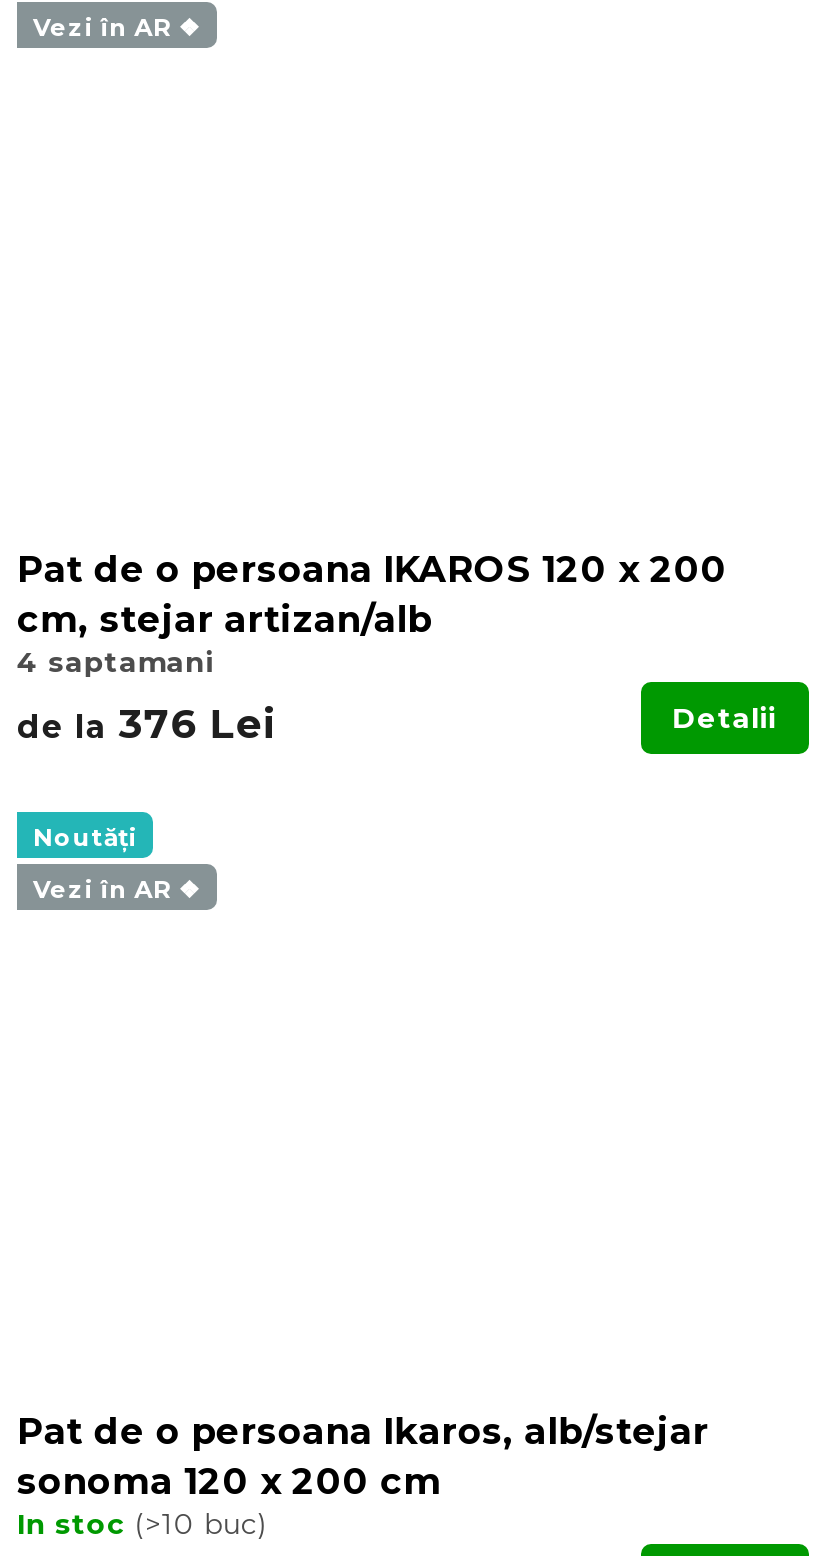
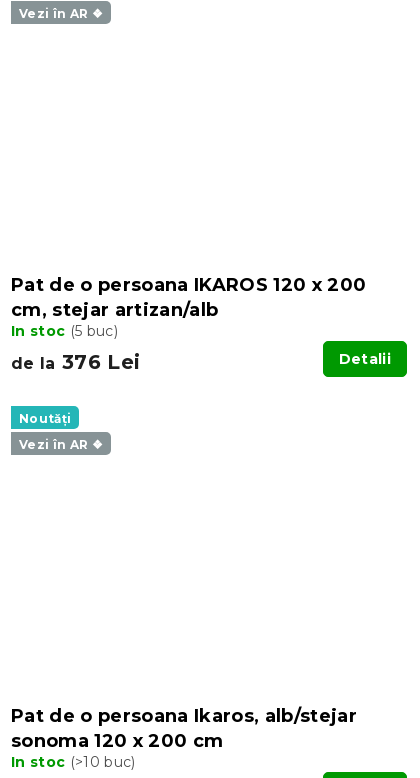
- 4 saptamani
+ In stoc (5 buc)
